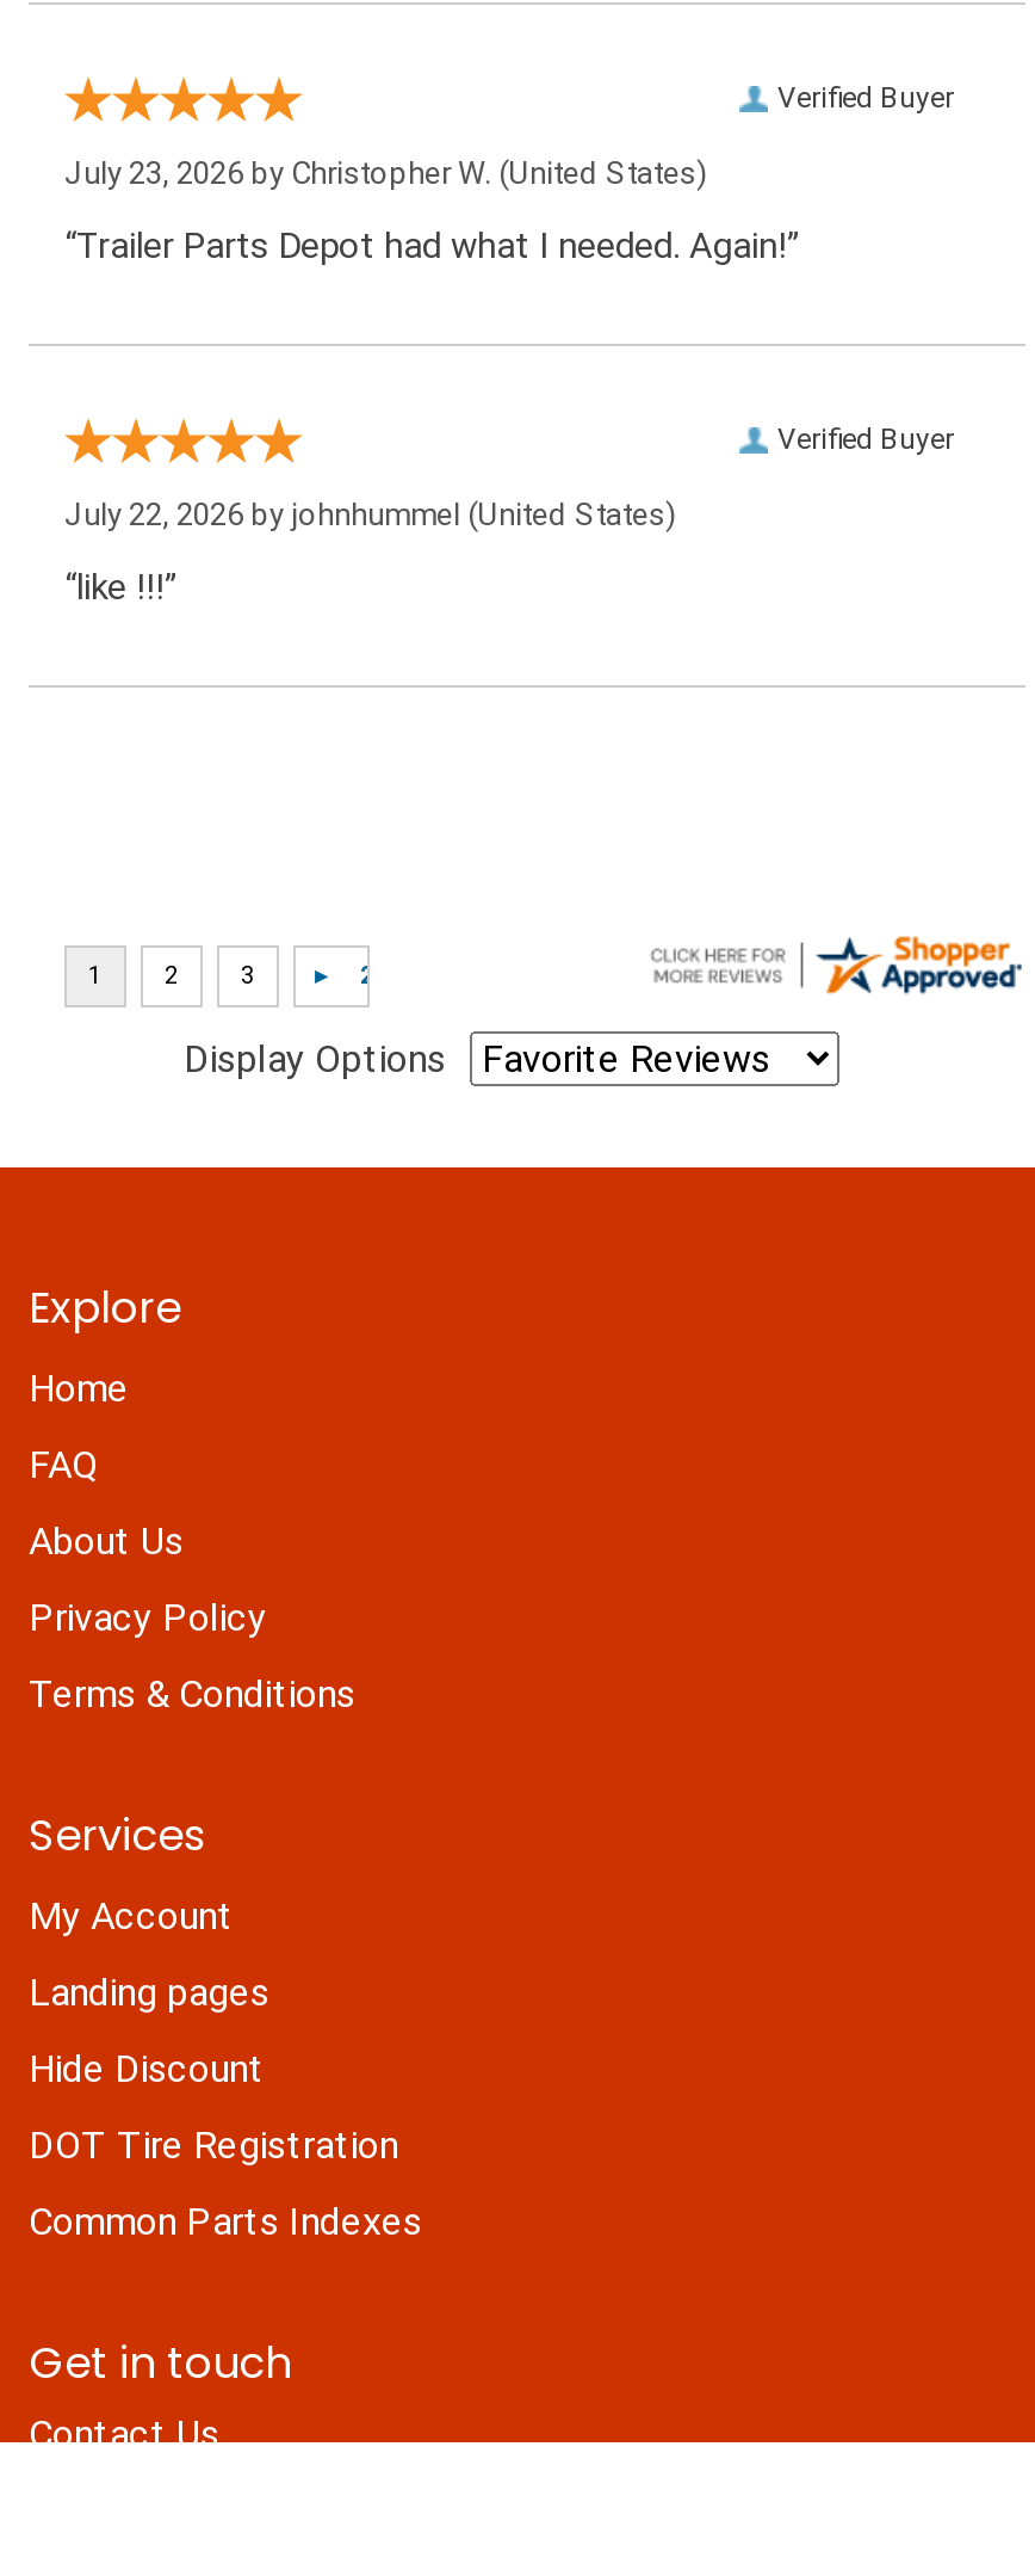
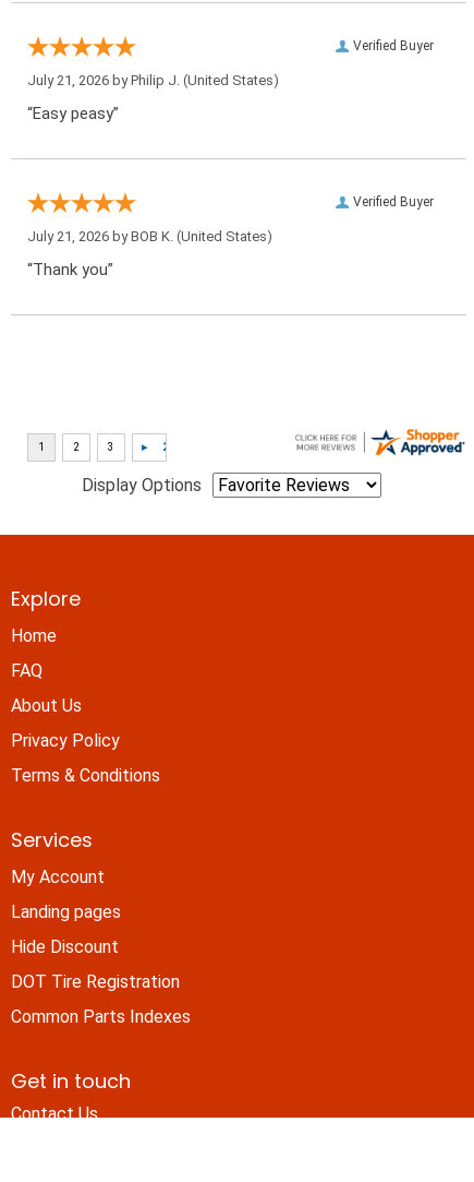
- July 23, 2026 by Christopher W. (United States)
+ July 21, 2026 by Philip J. (United States)

- “Trailer Parts Depot had what I needed. Again!”
+ “Easy peasy”

- July 22, 2026 by johnhummel (United States)
+ July 21, 2026 by BOB K. (United States)

- “like !!!”
+ “Thank you”
